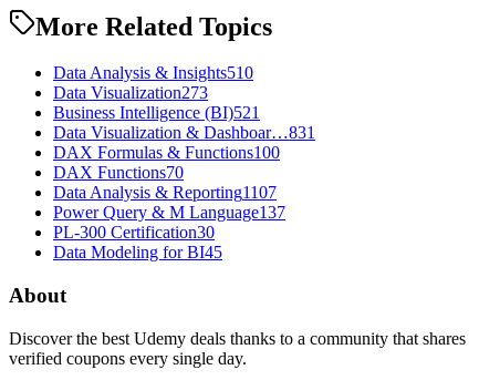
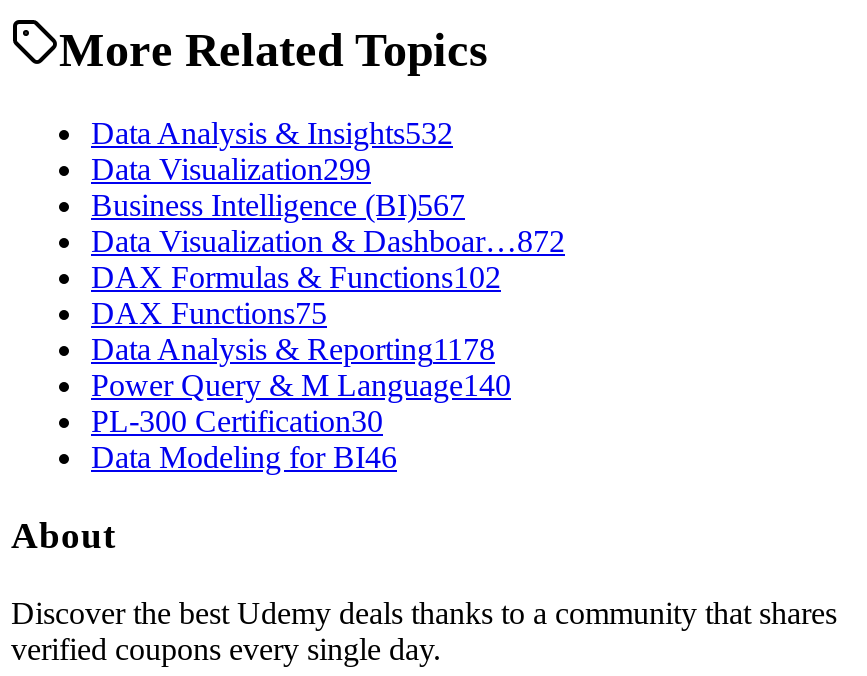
- Data Analysis & Insights510
+ Data Analysis & Insights532

- Data Visualization273
+ Data Visualization299

- Business Intelligence (BI)521
+ Business Intelligence (BI)567

- Data Visualization & Dashboar… 831
+ Data Visualization & Dashboar… 872

- DAX Formulas & Functions100
+ DAX Formulas & Functions102

- DAX Functions70
+ DAX Functions75

- Data Analysis & Reporting1107
+ Data Analysis & Reporting1178

- Power Query & M Language137
+ Power Query & M Language140

- Data Modeling for BI45
+ Data Modeling for BI46
